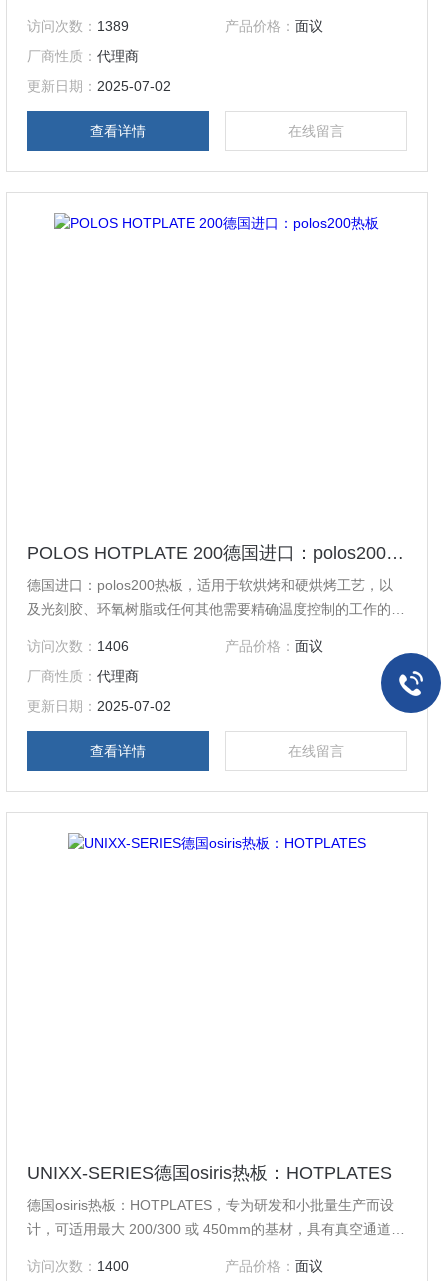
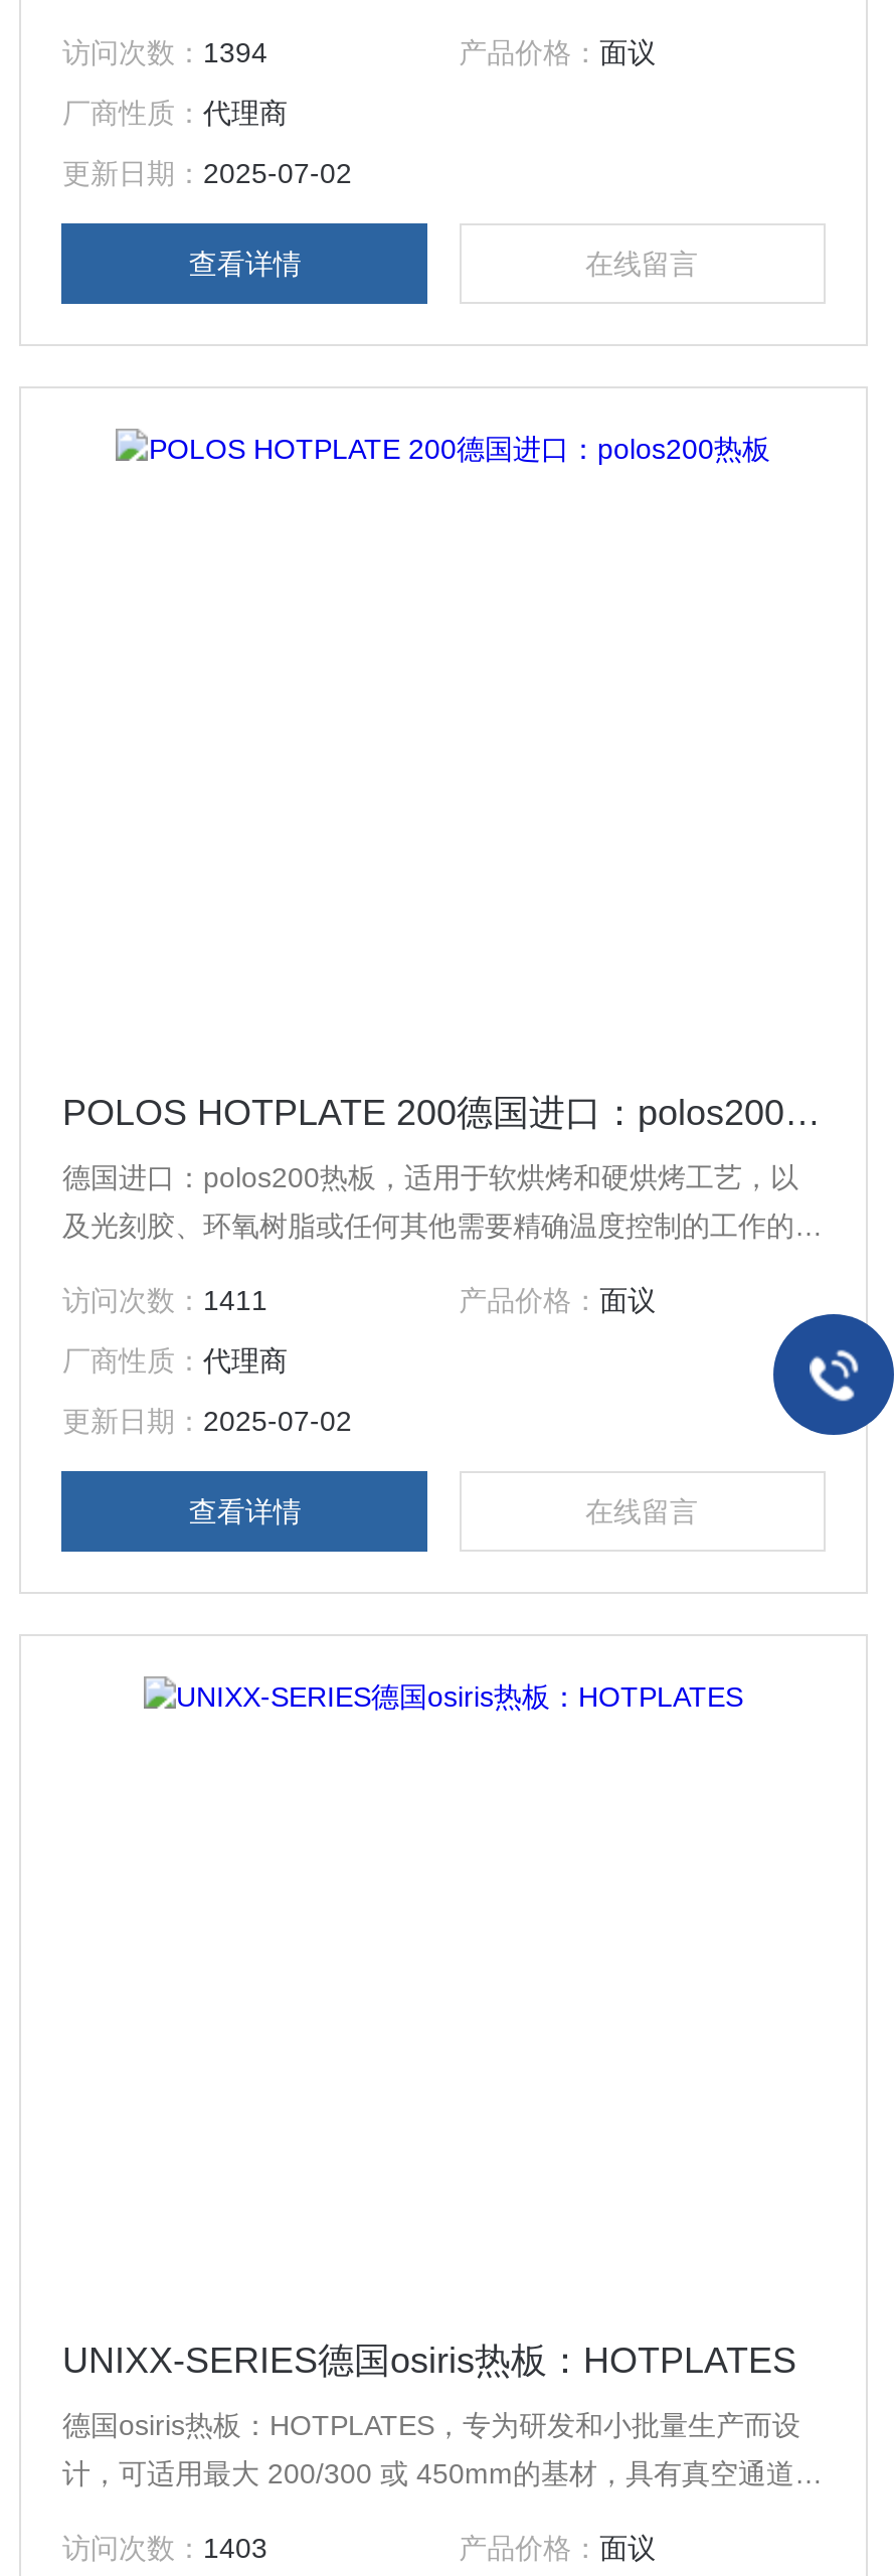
- 访问次数：1389
+ 访问次数：1394

- 访问次数：1406
+ 访问次数：1411

- 访问次数：1400
+ 访问次数：1403
